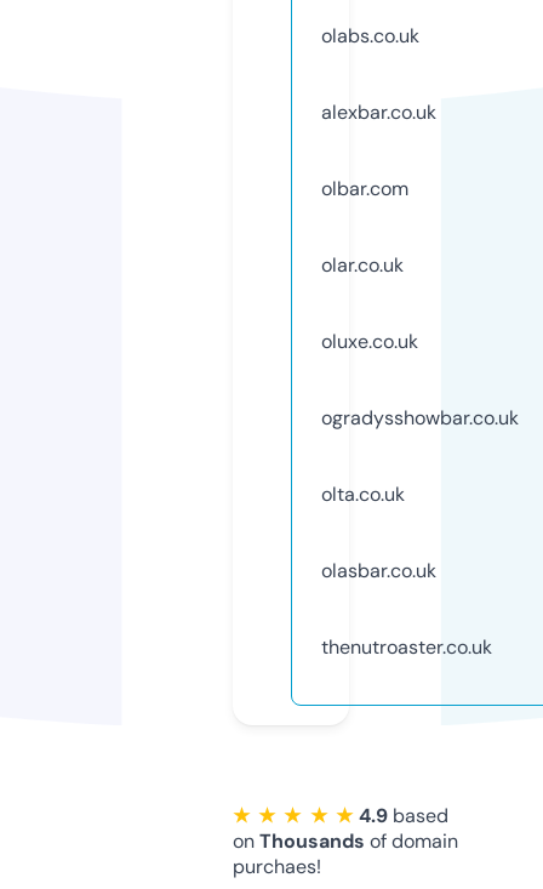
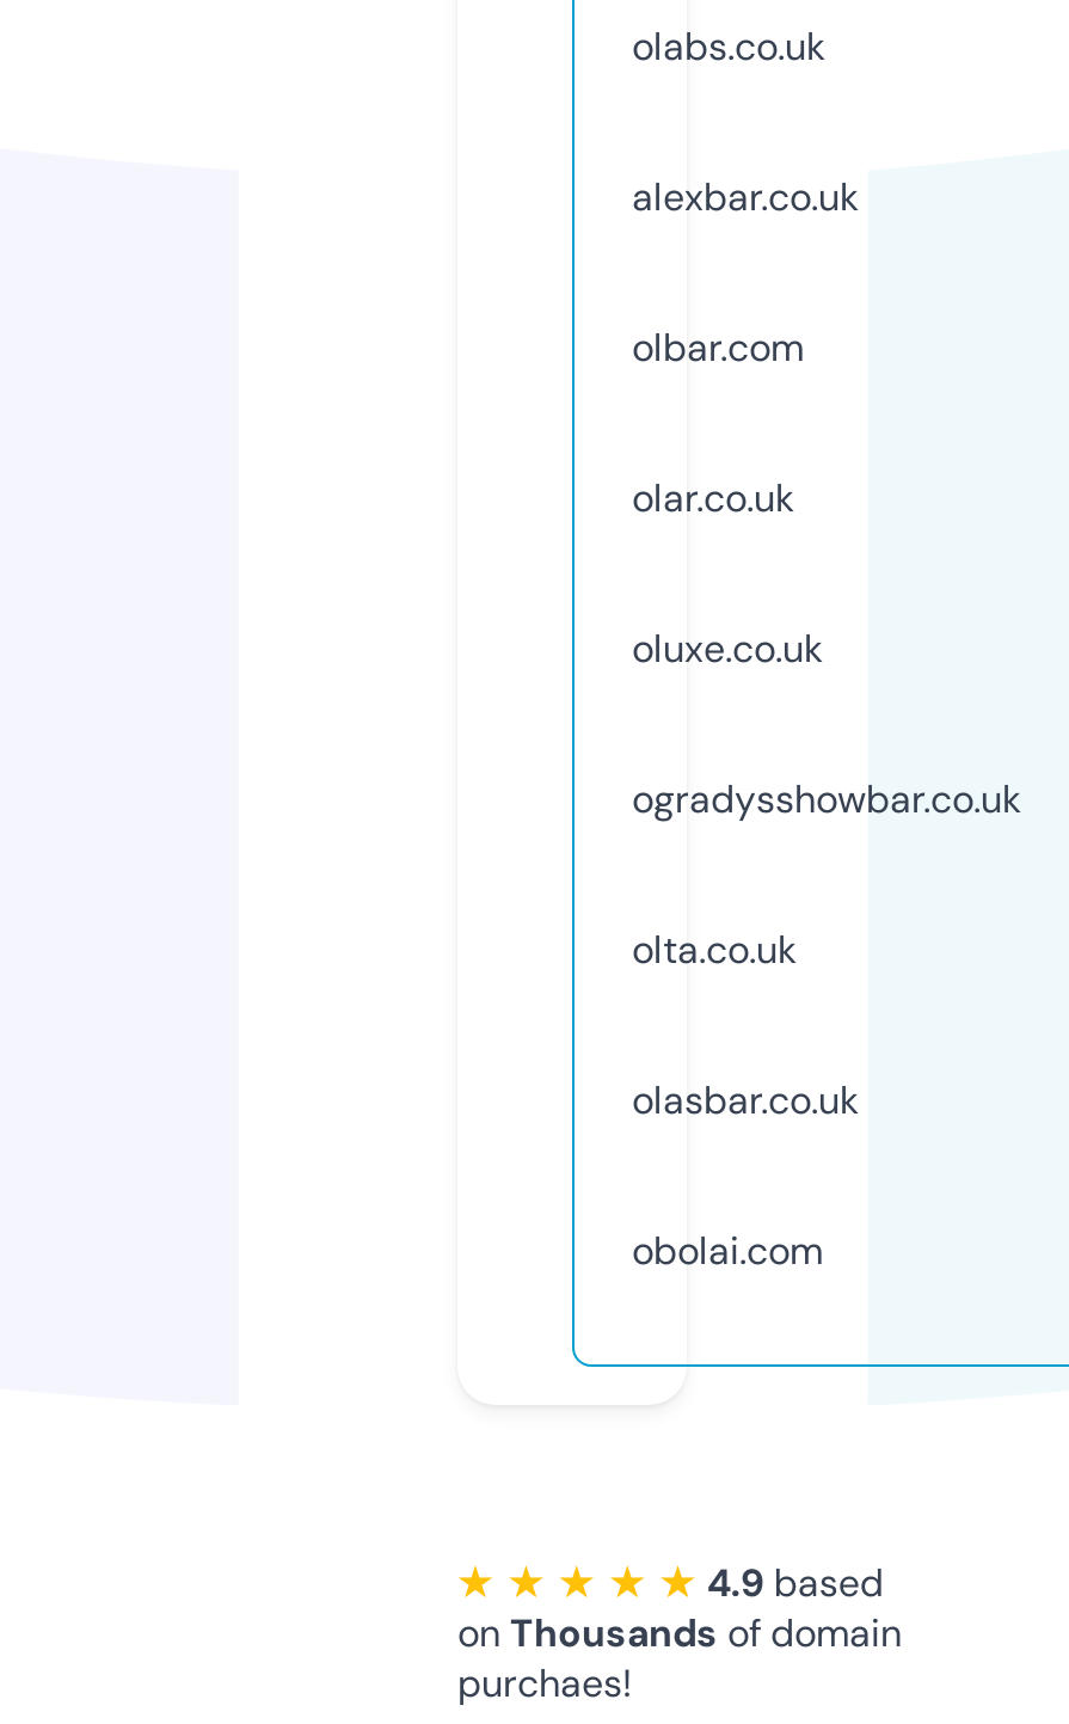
- thenutroaster.co.uk
+ obolai.com
